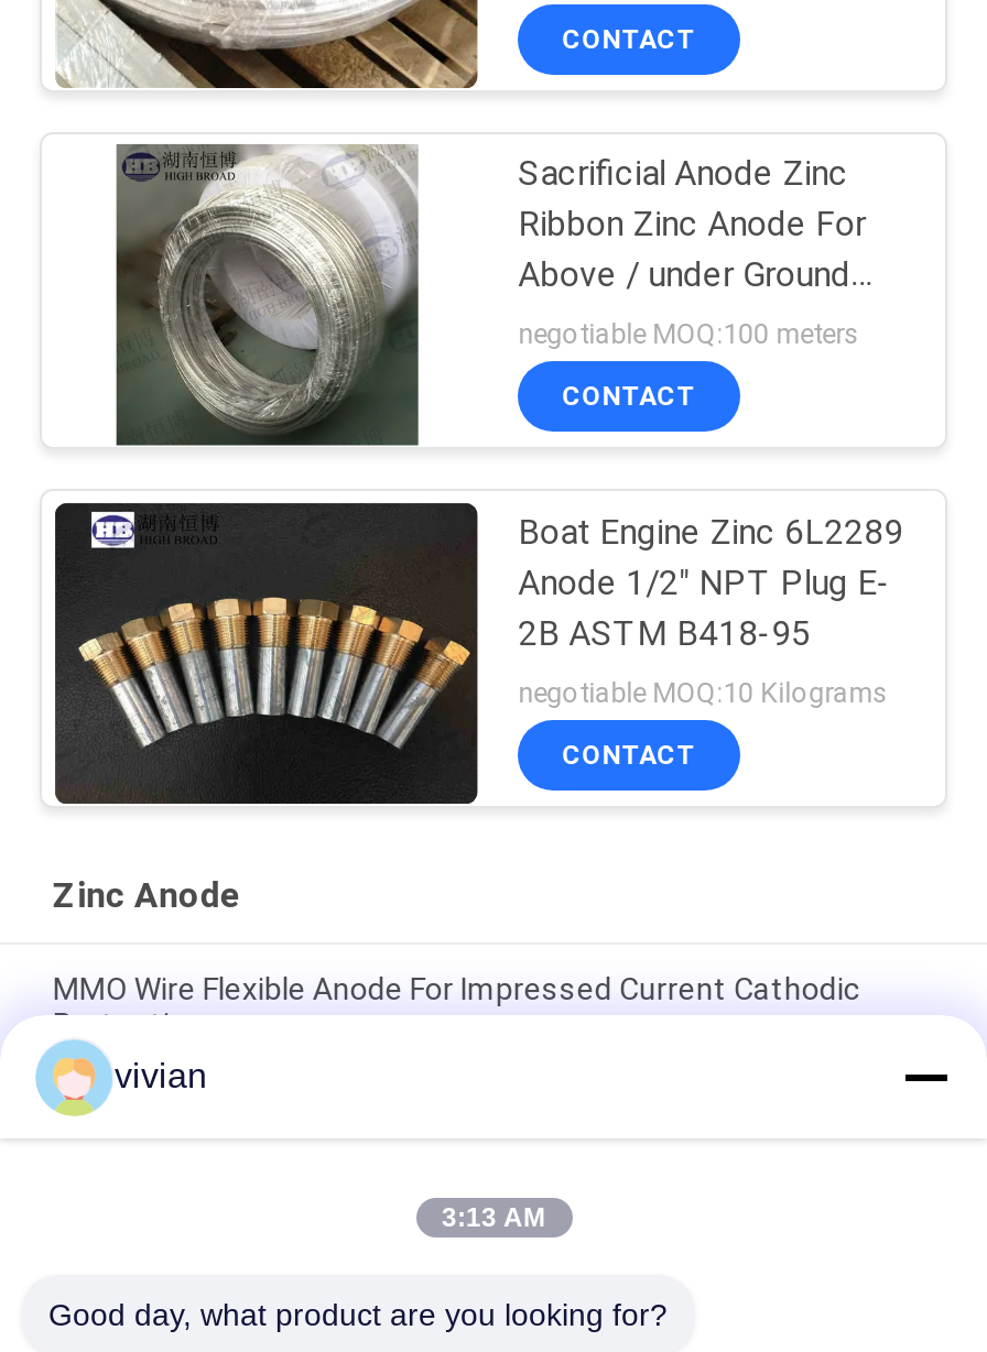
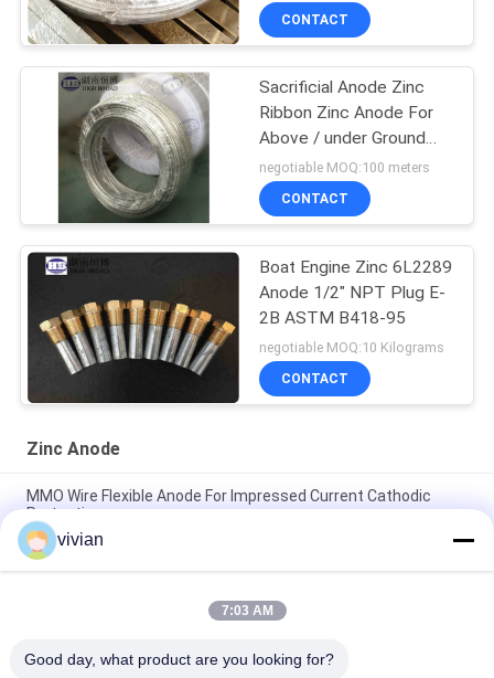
- 3:13 AM
+ 7:03 AM
